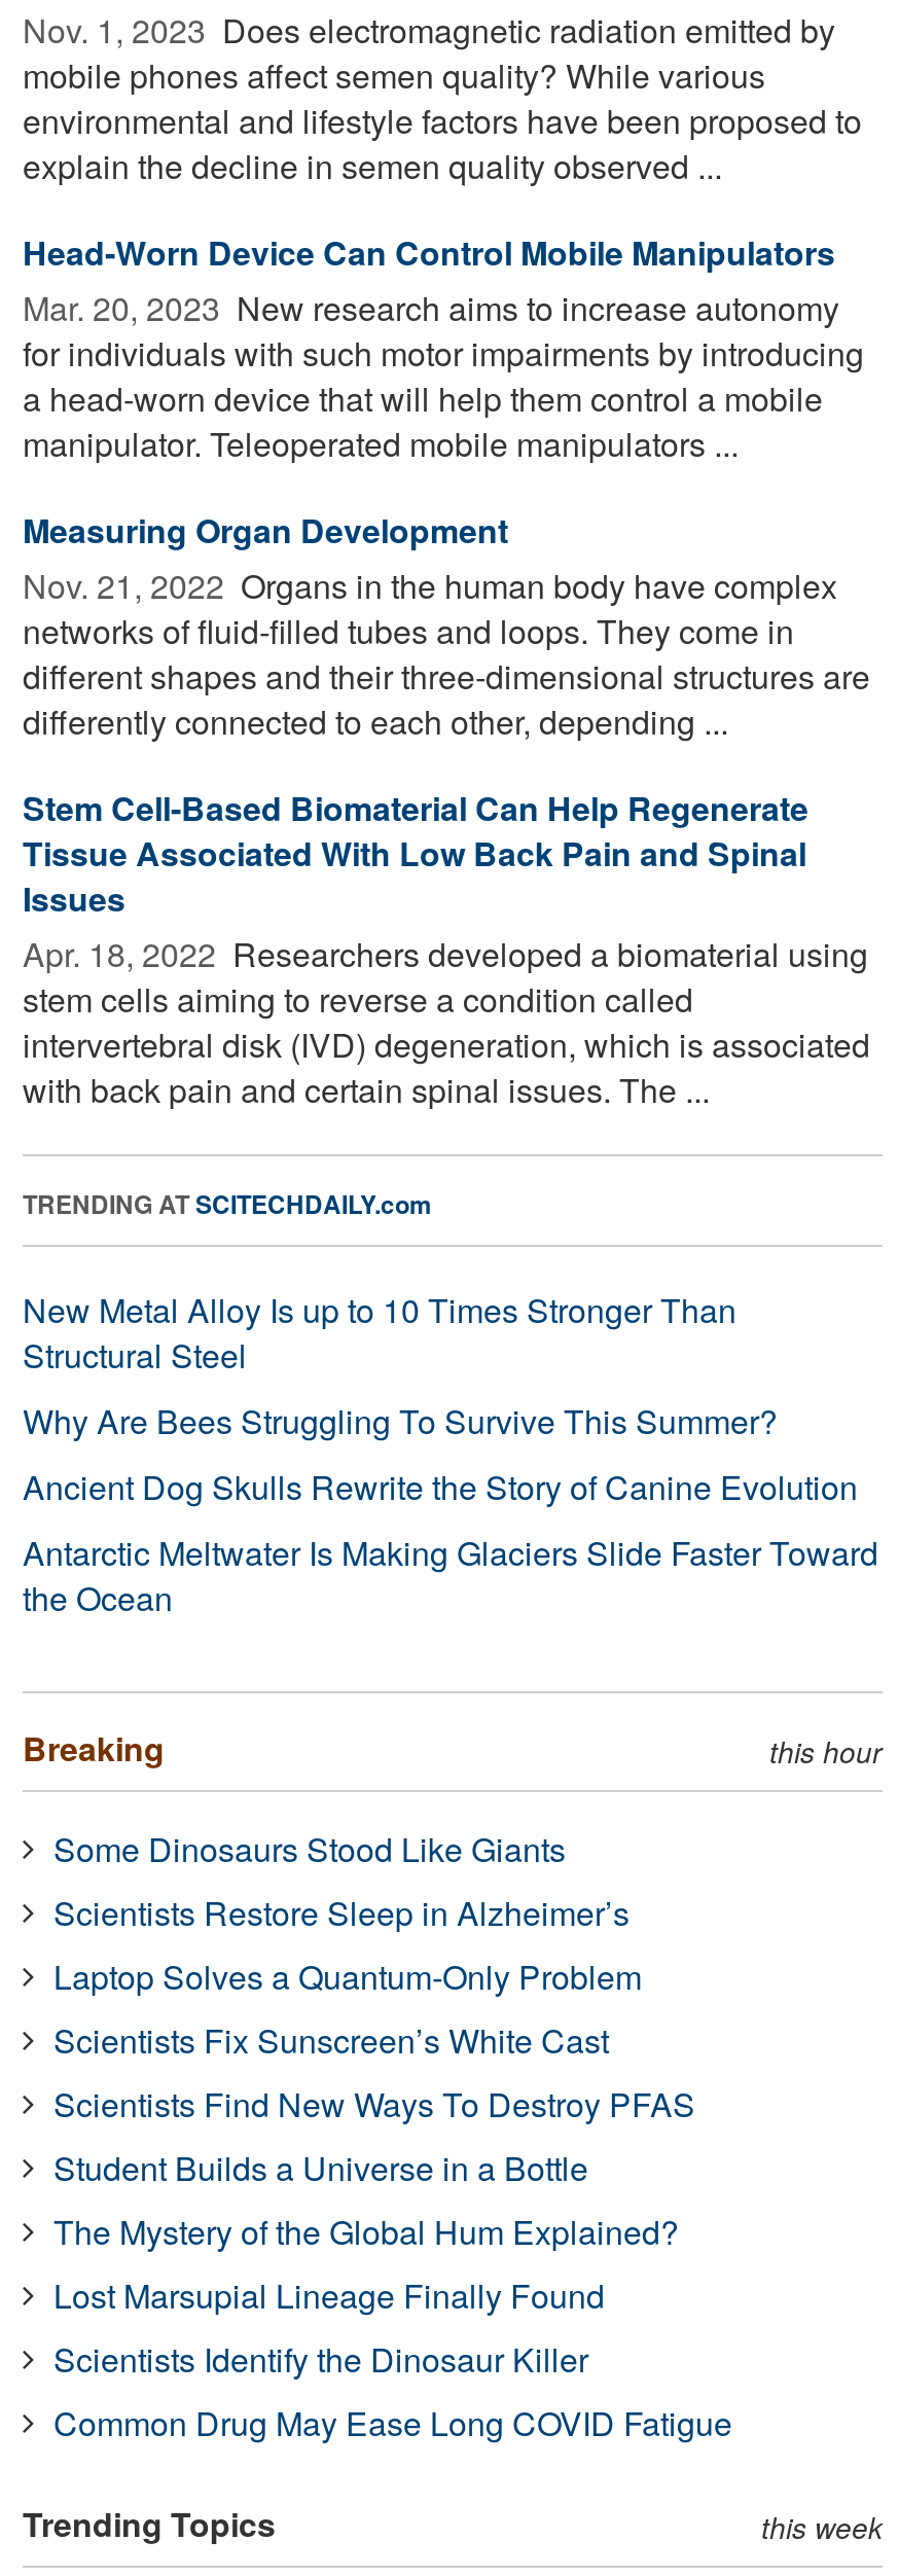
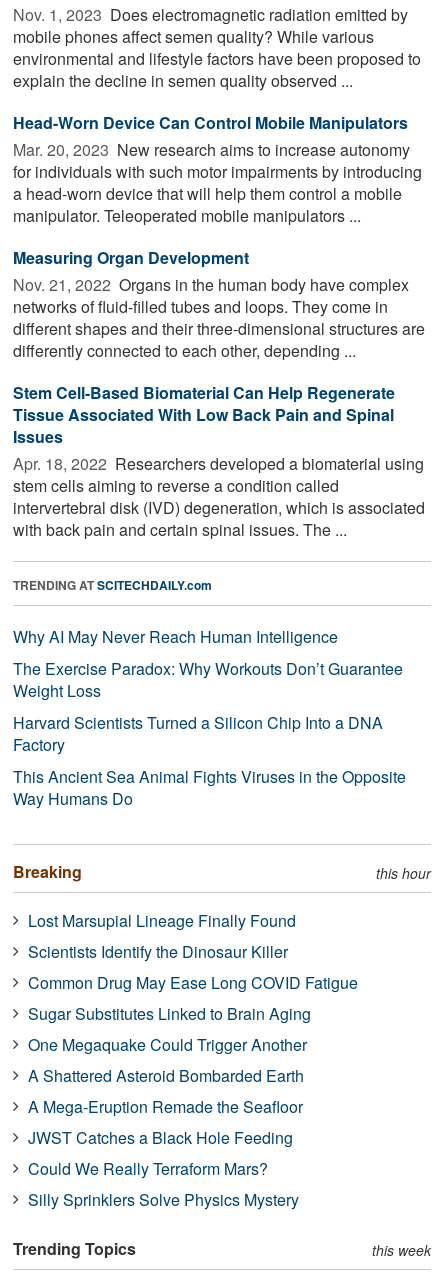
- New Metal Alloy Is up to 10 Times Stronger Than
- Structural Steel
- Why Are Bees Struggling To Survive This Summer?
- Ancient Dog Skulls Rewrite the Story of Canine Evolution
- Antarctic Meltwater Is Making Glaciers Slide Faster Toward
- the Ocean
+ Why AI May Never Reach Human Intelligence
+ The Exercise Paradox: Why Workouts Don’t Guarantee
+ Weight Loss
+ Harvard Scientists Turned a Silicon Chip Into a DNA
+ Factory
+ This Ancient Sea Animal Fights Viruses in the Opposite
+ Way Humans Do

- Some Dinosaurs Stood Like Giants
- Scientists Restore Sleep in Alzheimer’s
- Laptop Solves a Quantum-Only Problem
- Scientists Fix Sunscreen’s White Cast
- Scientists Find New Ways To Destroy PFAS
- Student Builds a Universe in a Bottle
- The Mystery of the Global Hum Explained?

moved up: Lost Marsupial Lineage Finally Found | Scientists Identify the Dinosaur Killer | Common Drug May Ease Long COVID Fatigue

+ Sugar Substitutes Linked to Brain Aging
+ One Megaquake Could Trigger Another
+ A Shattered Asteroid Bombarded Earth
+ A Mega-Eruption Remade the Seafloor
+ JWST Catches a Black Hole Feeding
+ Could We Really Terraform Mars?
+ Silly Sprinklers Solve Physics Mystery
